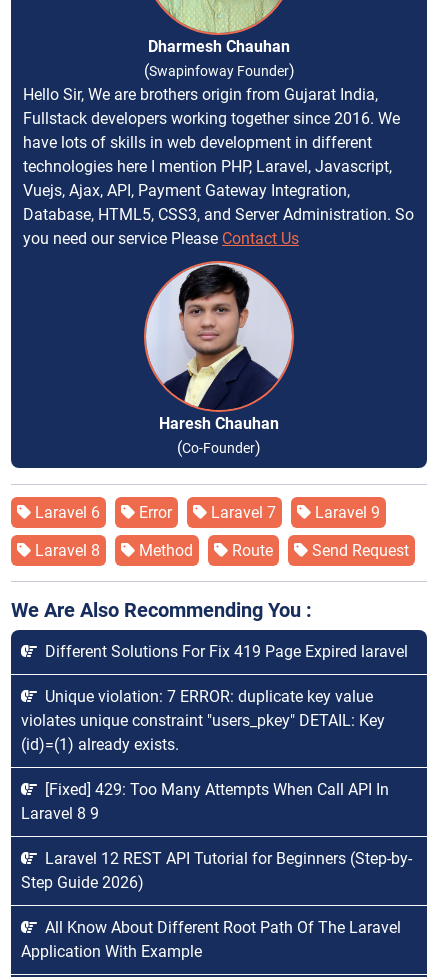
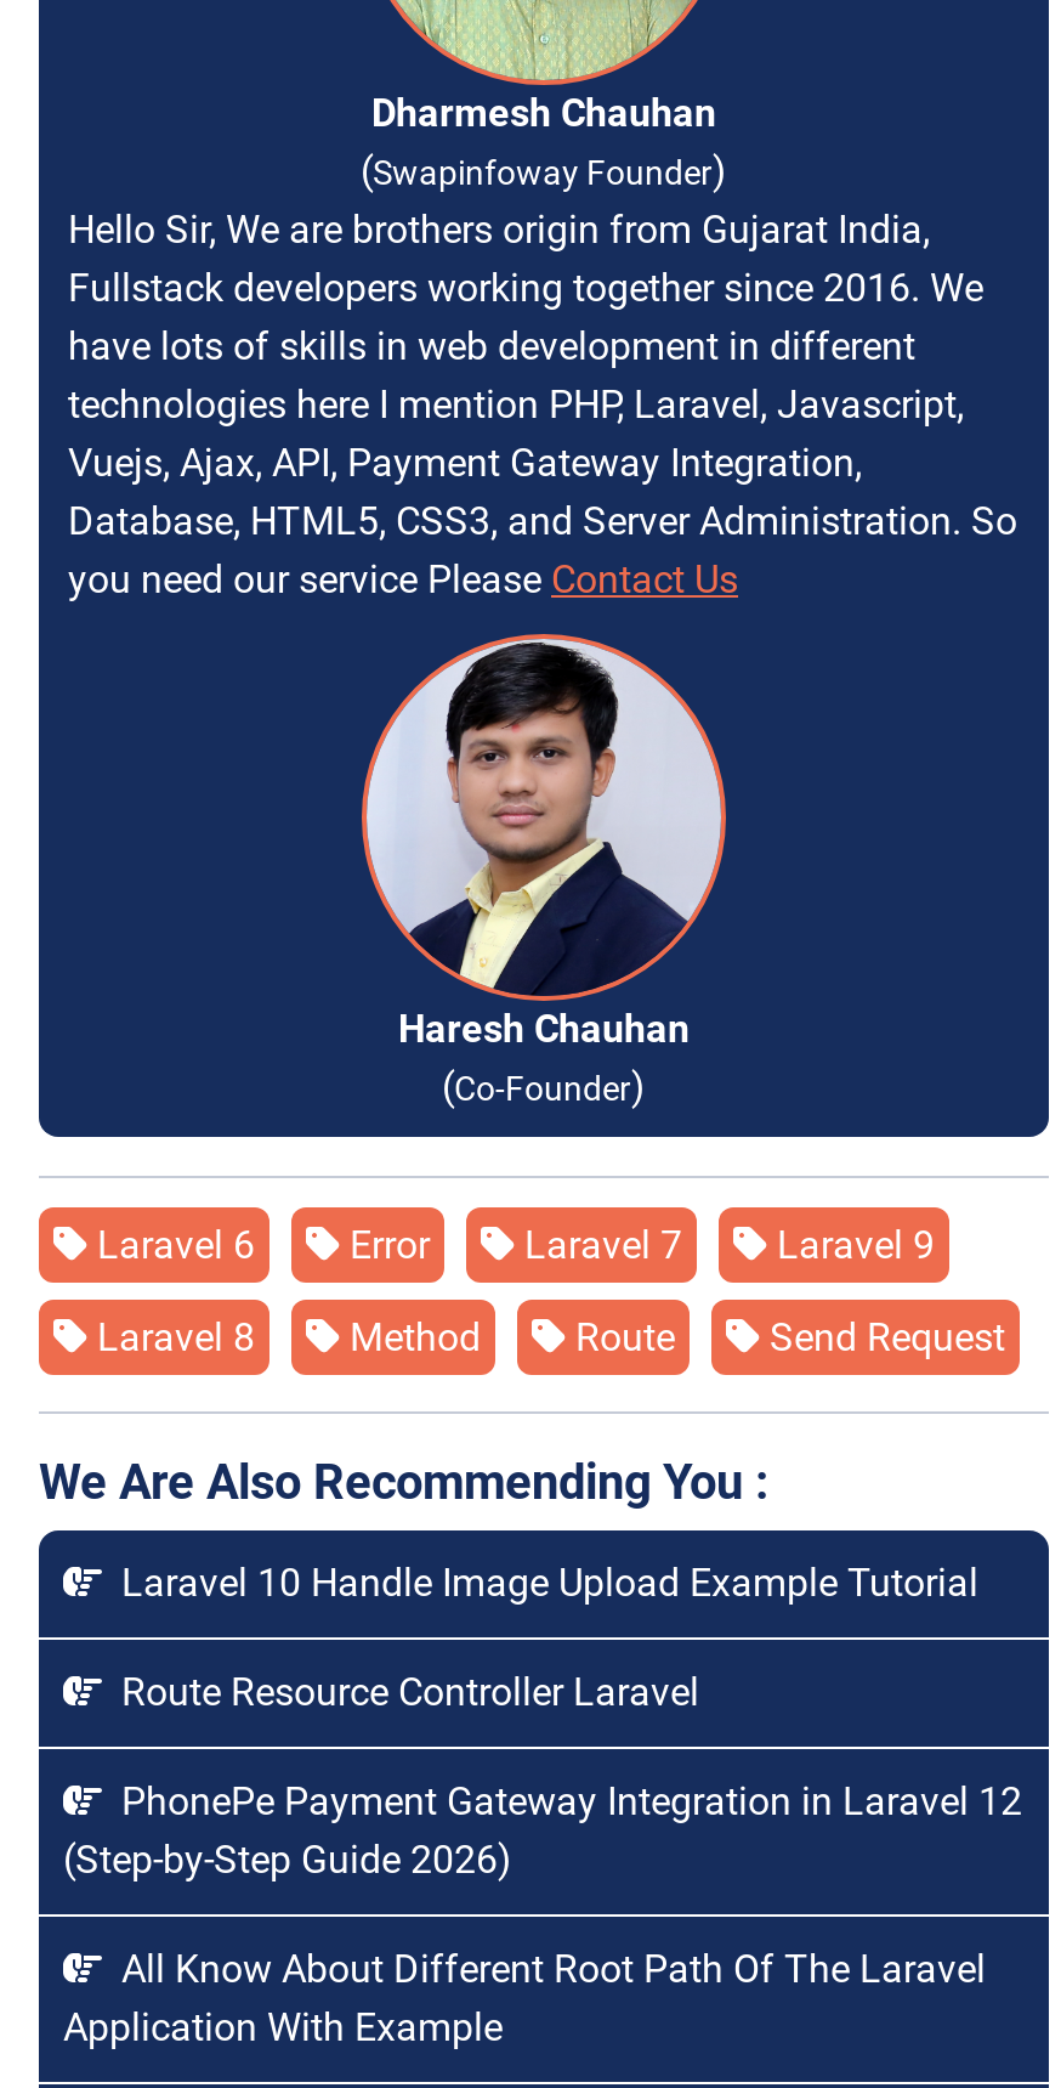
- Different Solutions For Fix 419 Page Expired laravel
- Unique violation: 7 ERROR: duplicate key value
- violates unique constraint "users_pkey" DETAIL: Key
- (id)=(1) already exists.
- [Fixed] 429: Too Many Attempts When Call API In
- Laravel 8 9
- Laravel 12 REST API Tutorial for Beginners (Step-by-
- Step Guide 2026)
+ Laravel 10 Handle Image Upload Example Tutorial
+ Route Resource Controller Laravel
+ PhonePe Payment Gateway Integration in Laravel 12
+ (Step-by-Step Guide 2026)
